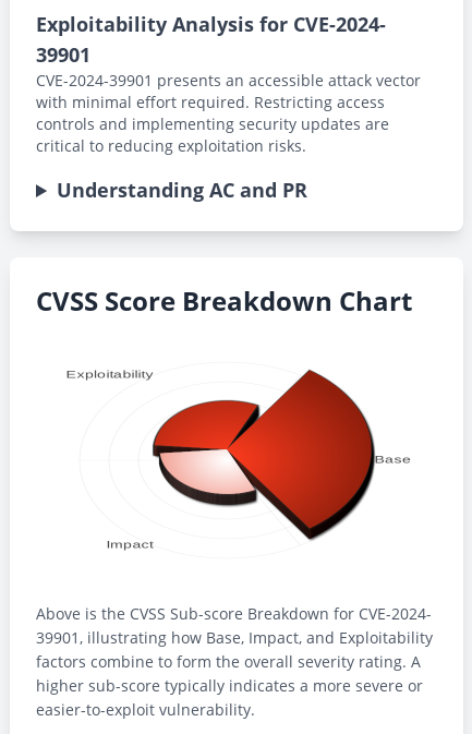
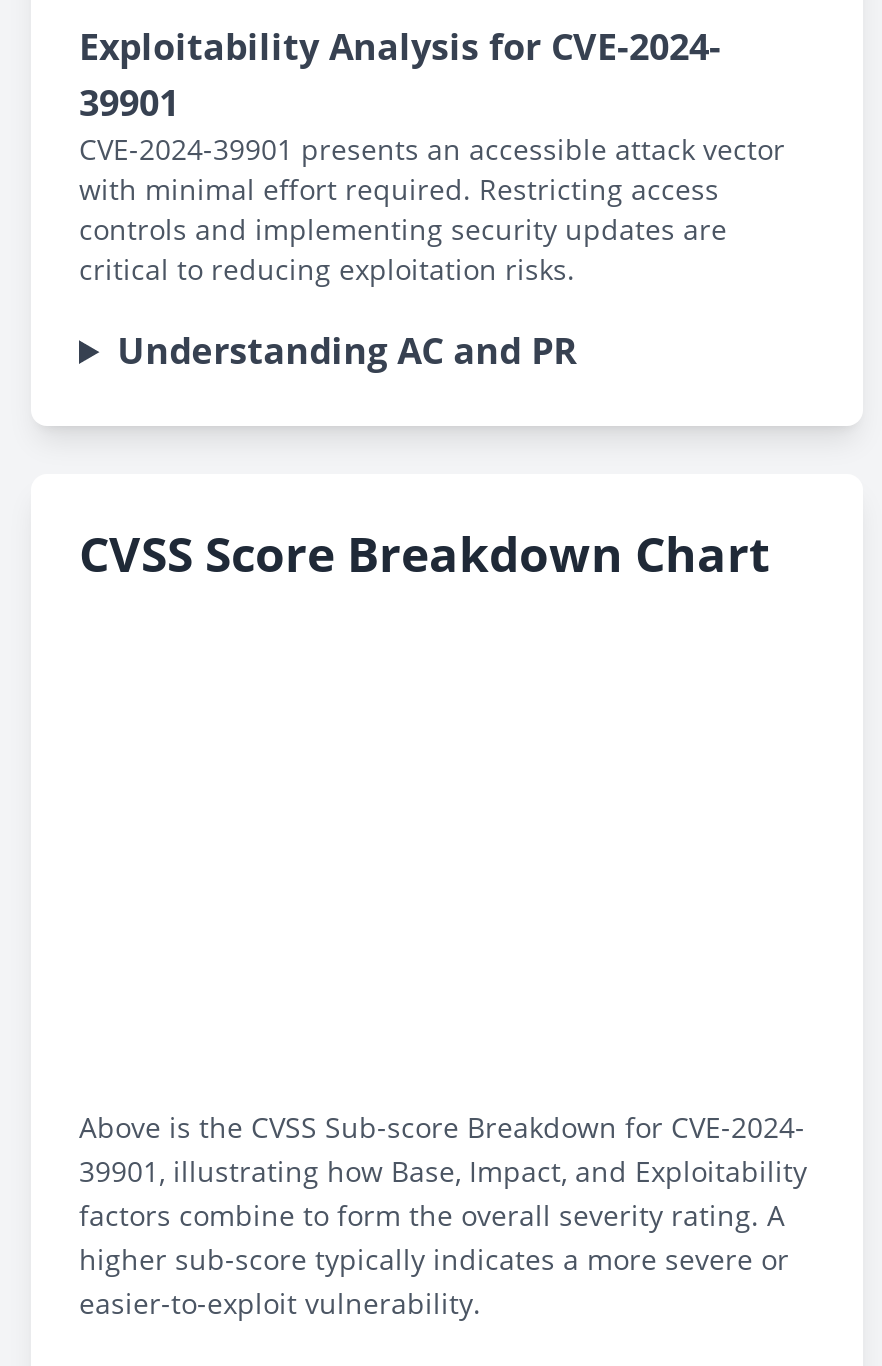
- [image]
